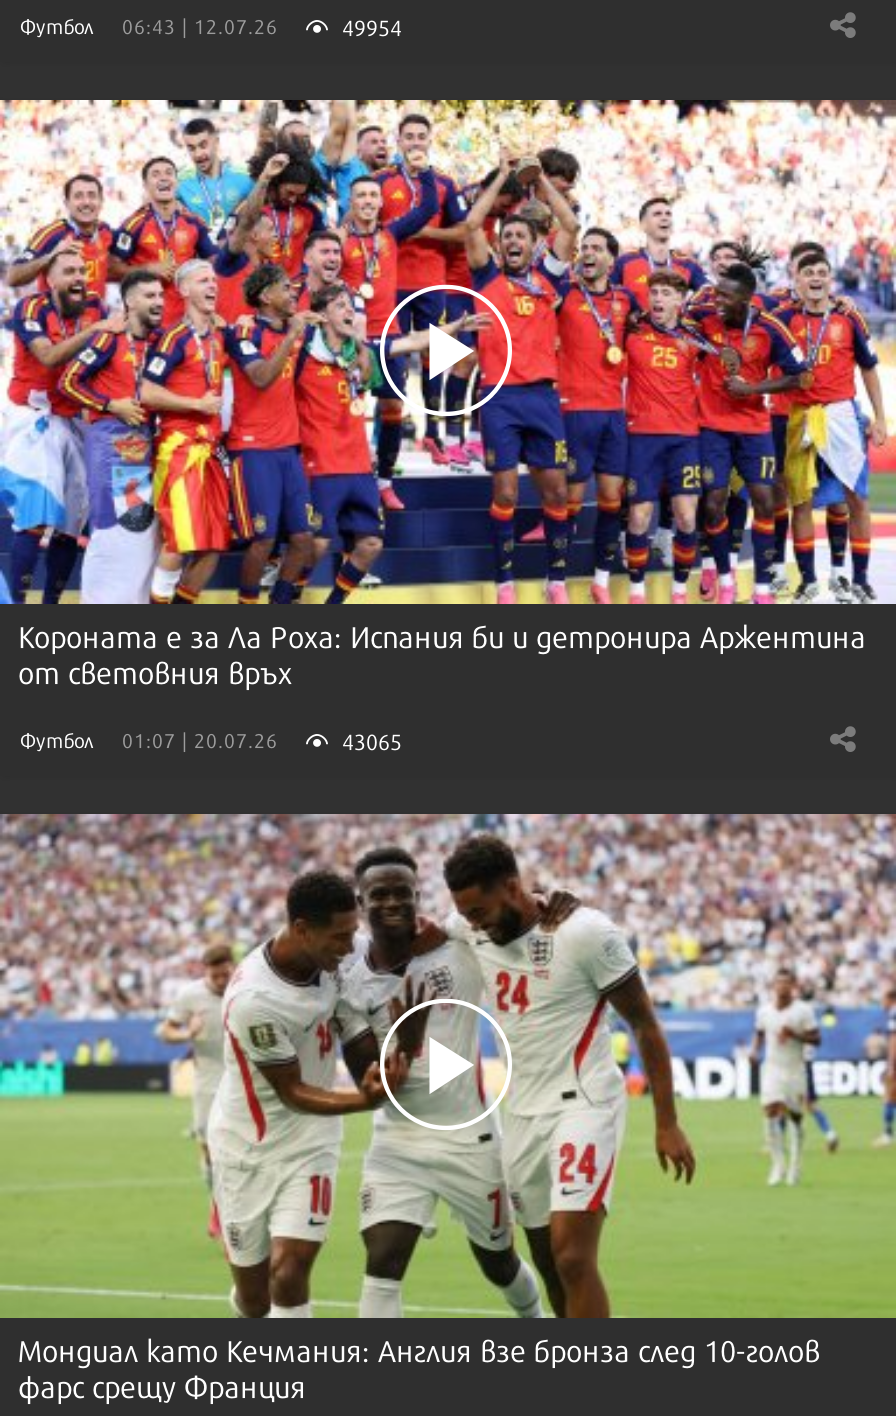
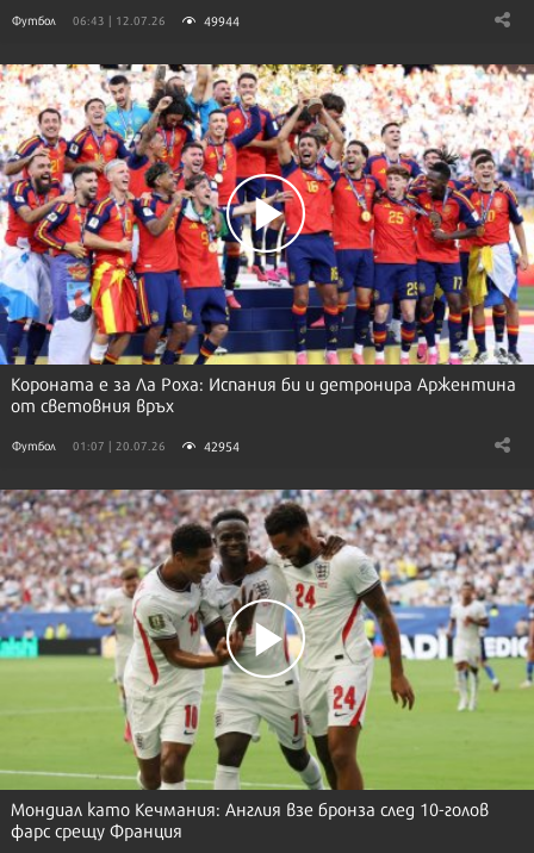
- 49954
+ 49944

- 43065
+ 42954
